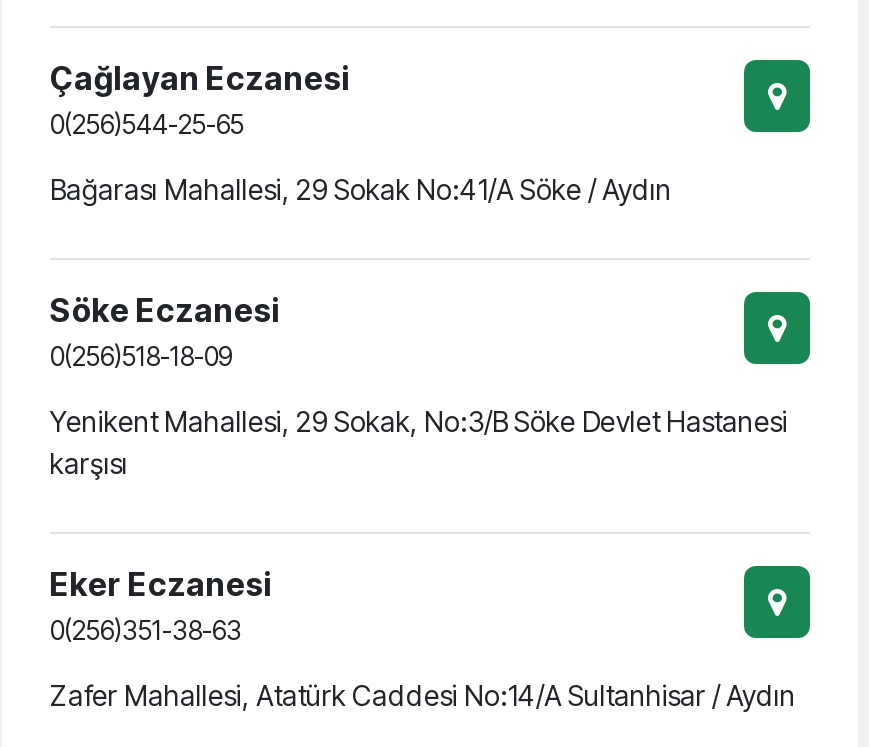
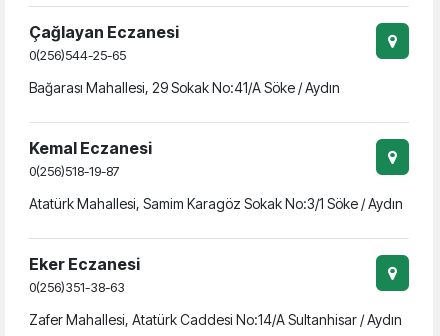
- Söke Eczanesi
- 0(256)518-18-09
+ Kemal Eczanesi
+ 0(256)518-19-87

- Yenikent Mahallesi, 29 Sokak, No:3/B Söke Devlet Hastanesi
- karşısı
+ Atatürk Mahallesi, Samim Karagöz Sokak No:3/1 Söke / Aydın
